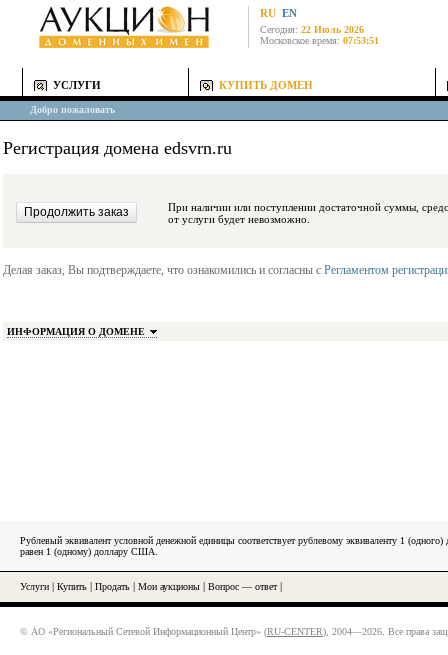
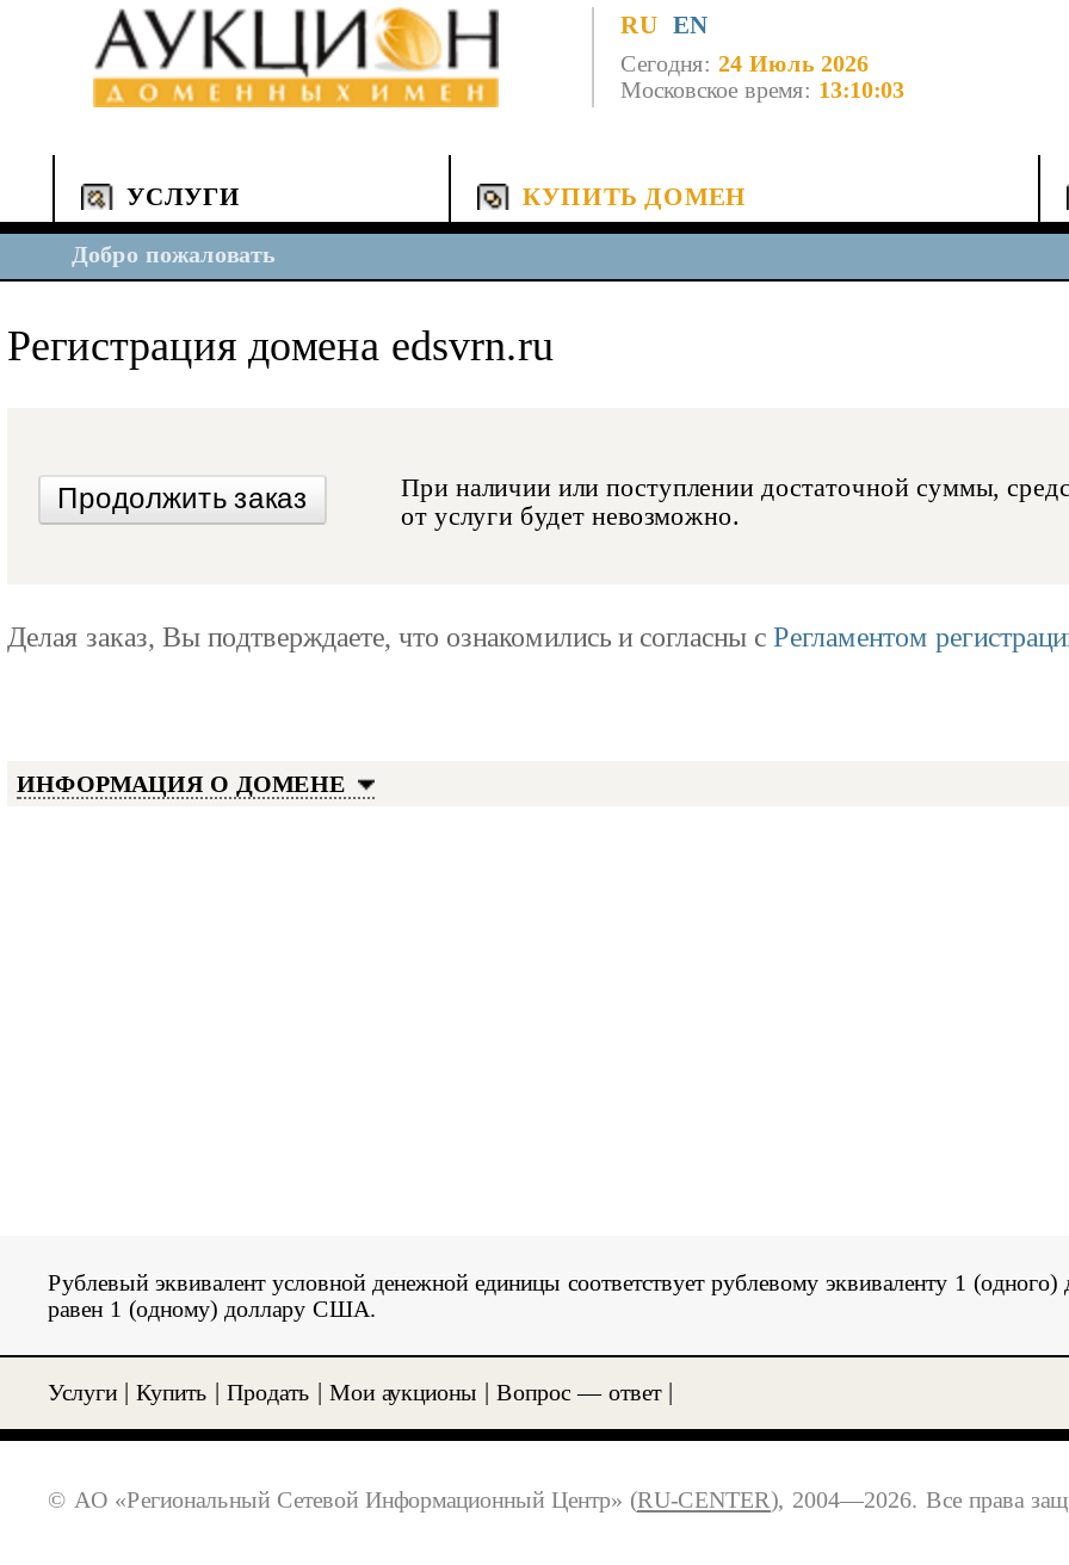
- Сегодня: 22 Июль 2026
+ Сегодня: 24 Июль 2026

- Московское время: 07:53:51
+ Московское время: 13:10:03
